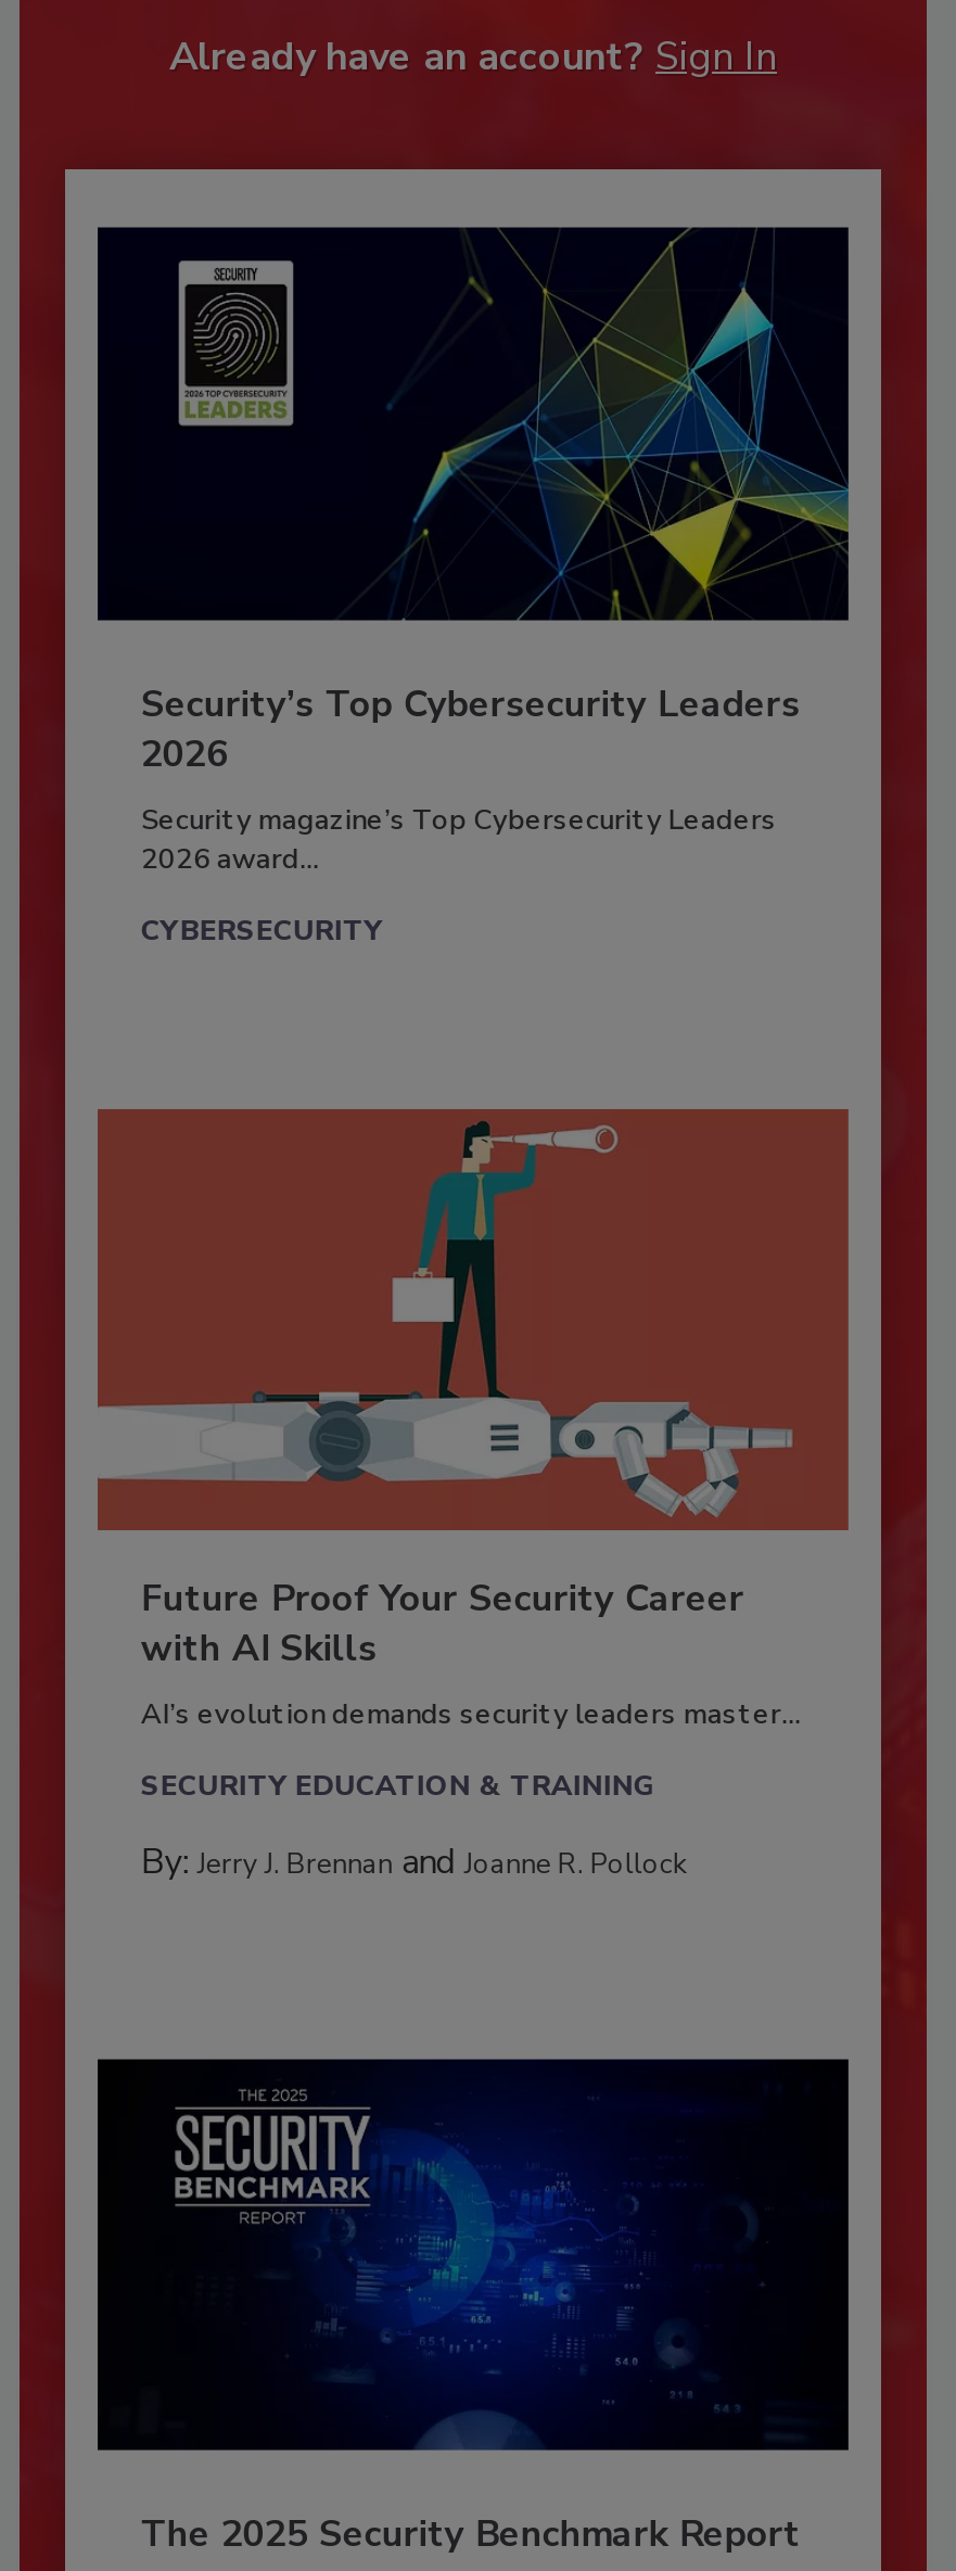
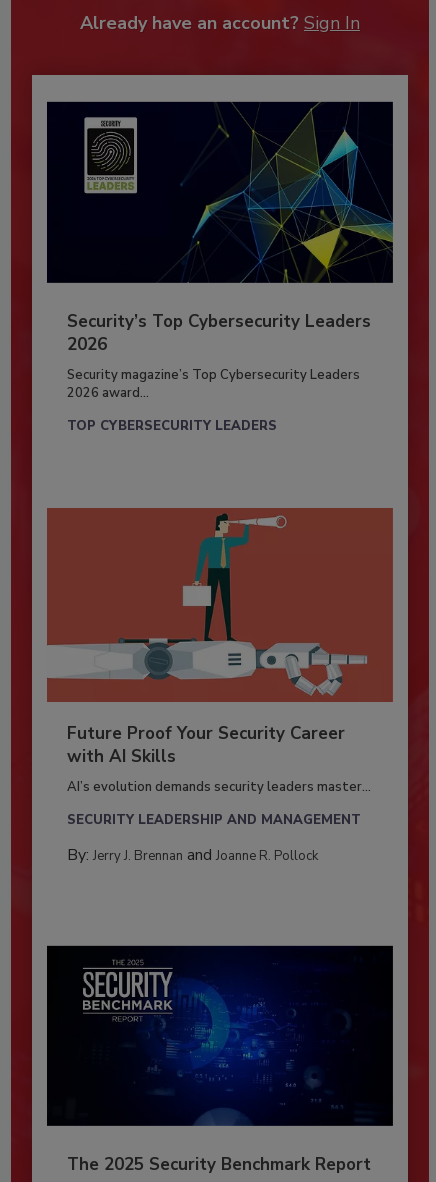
- CYBERSECURITY
+ TOP CYBERSECURITY LEADERS

- SECURITY EDUCATION & TRAINING
+ SECURITY LEADERSHIP AND MANAGEMENT
